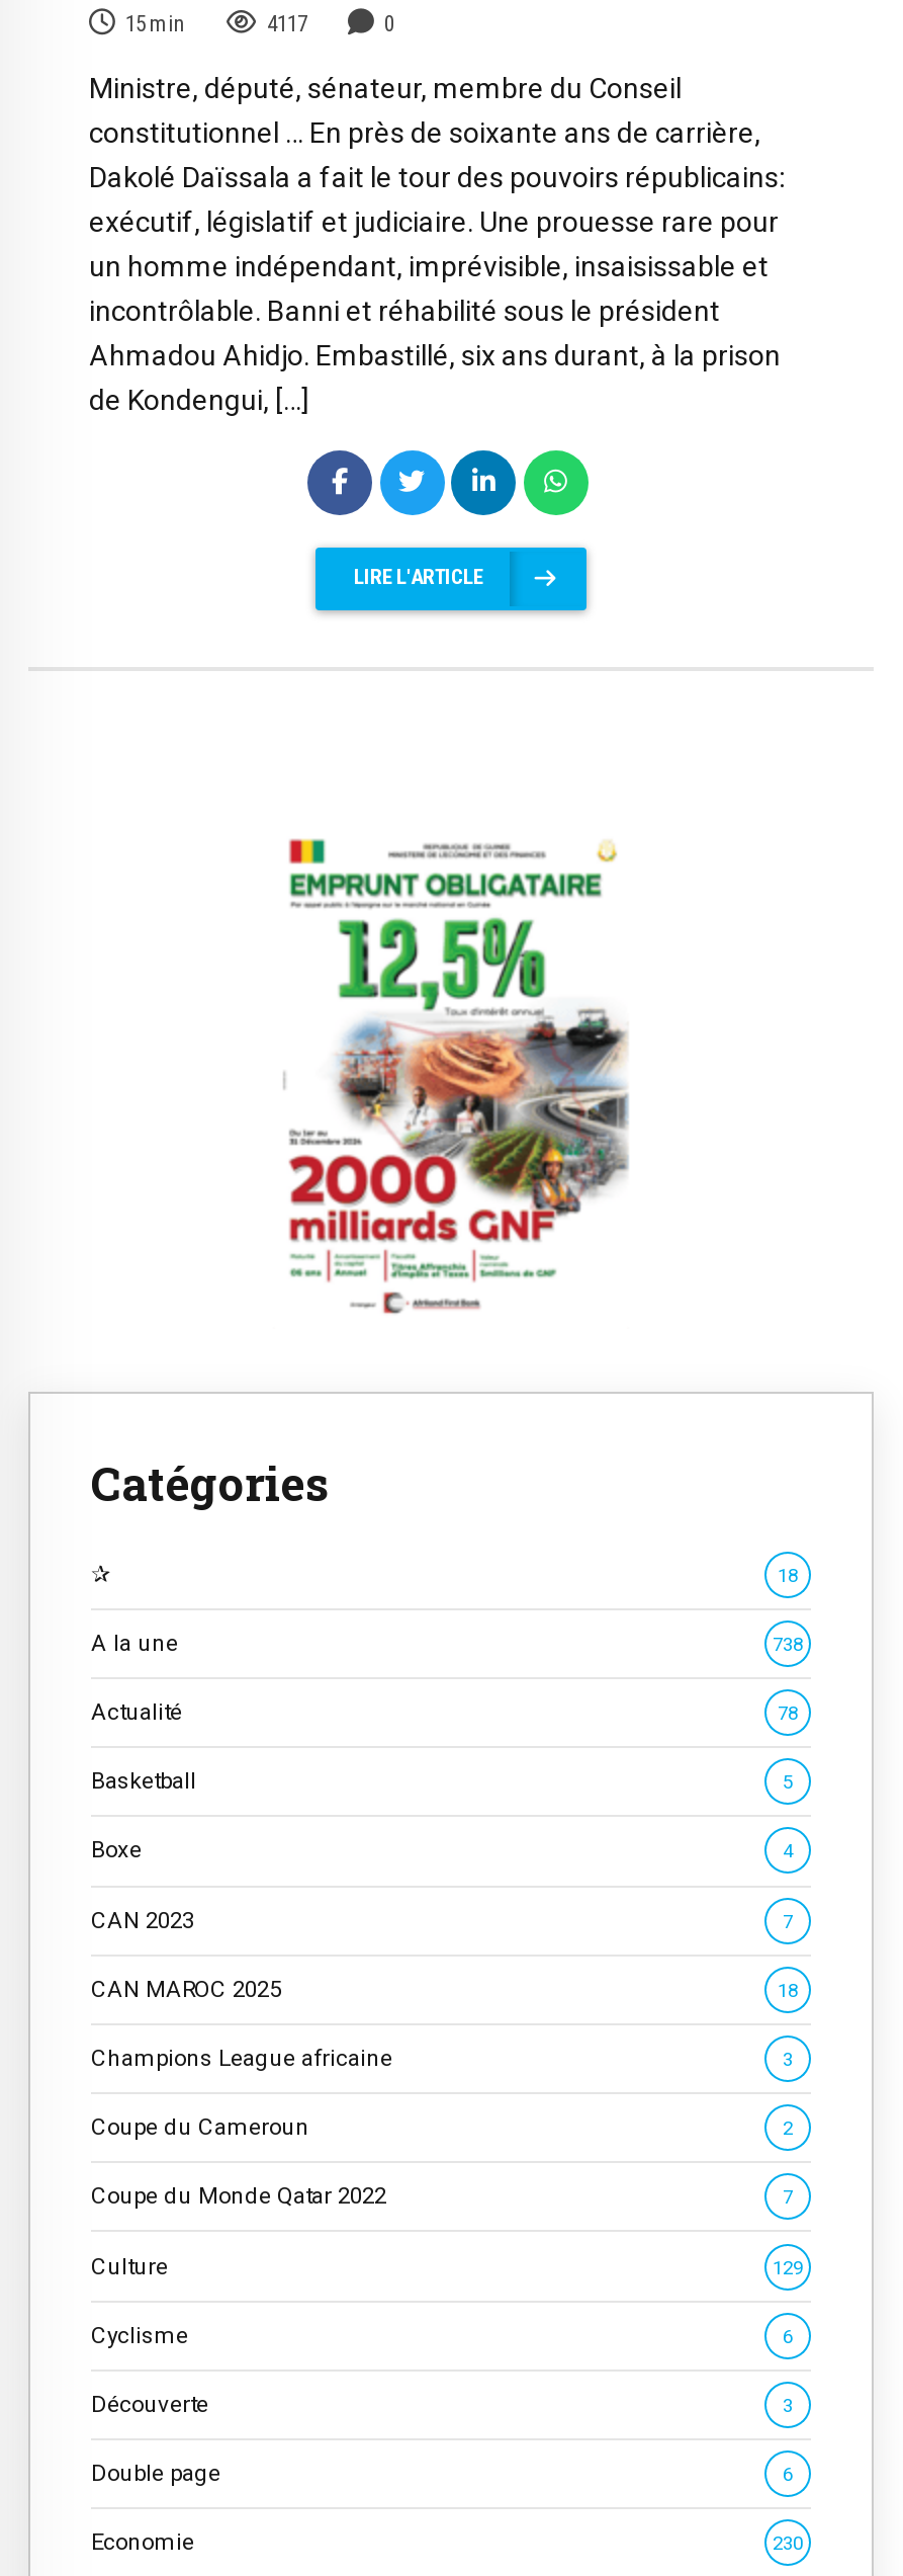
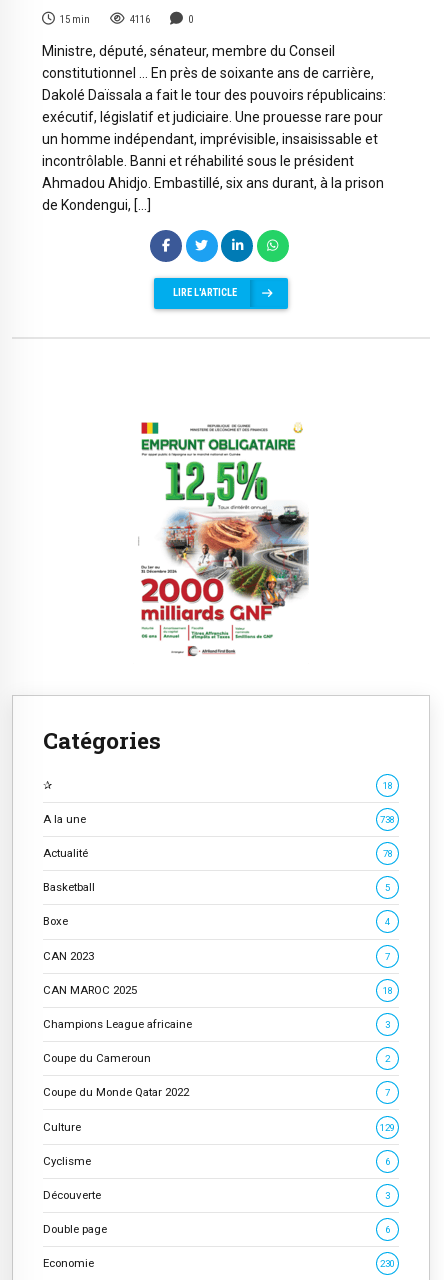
- 4117
+ 4116
